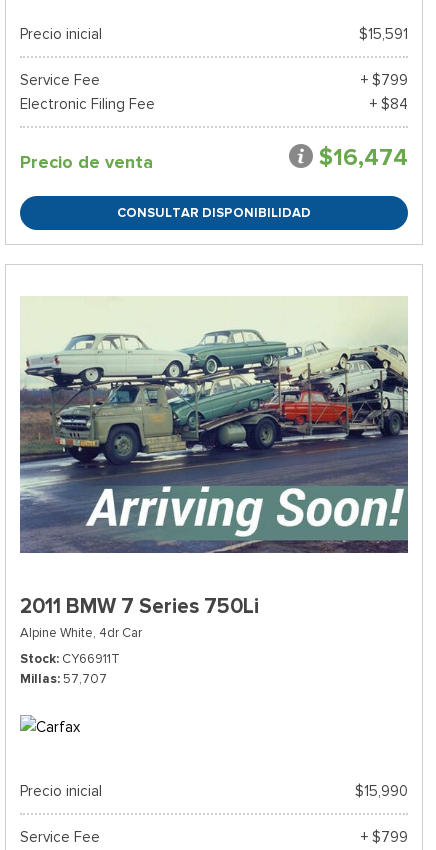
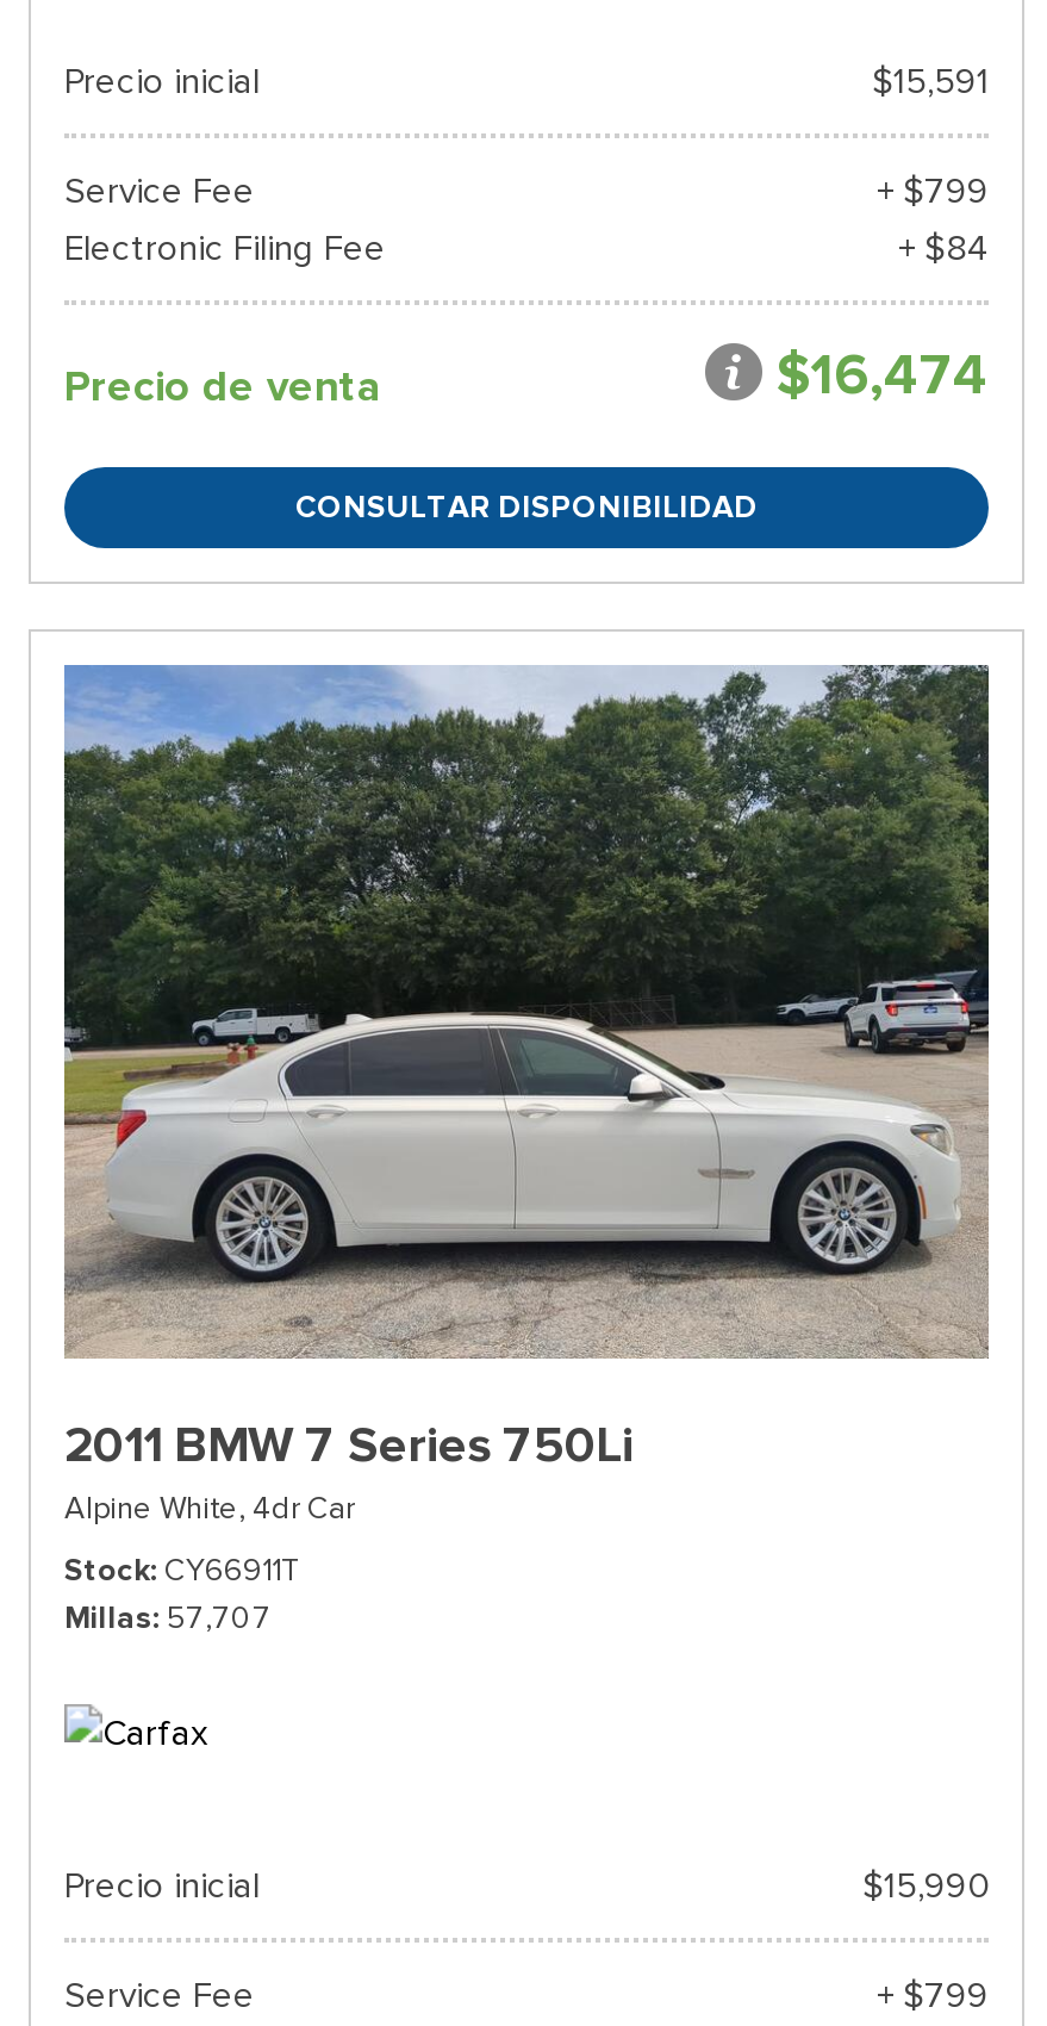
- [image]
+ [image]
